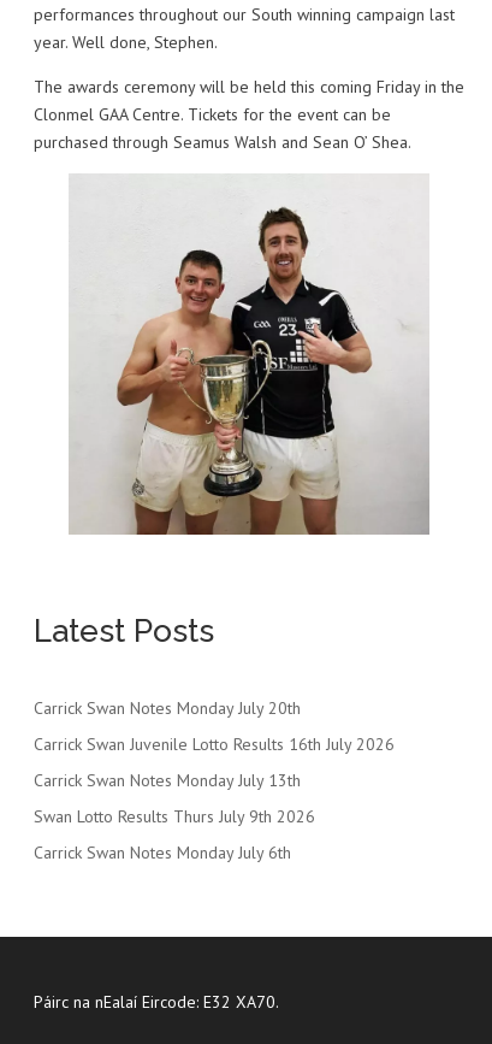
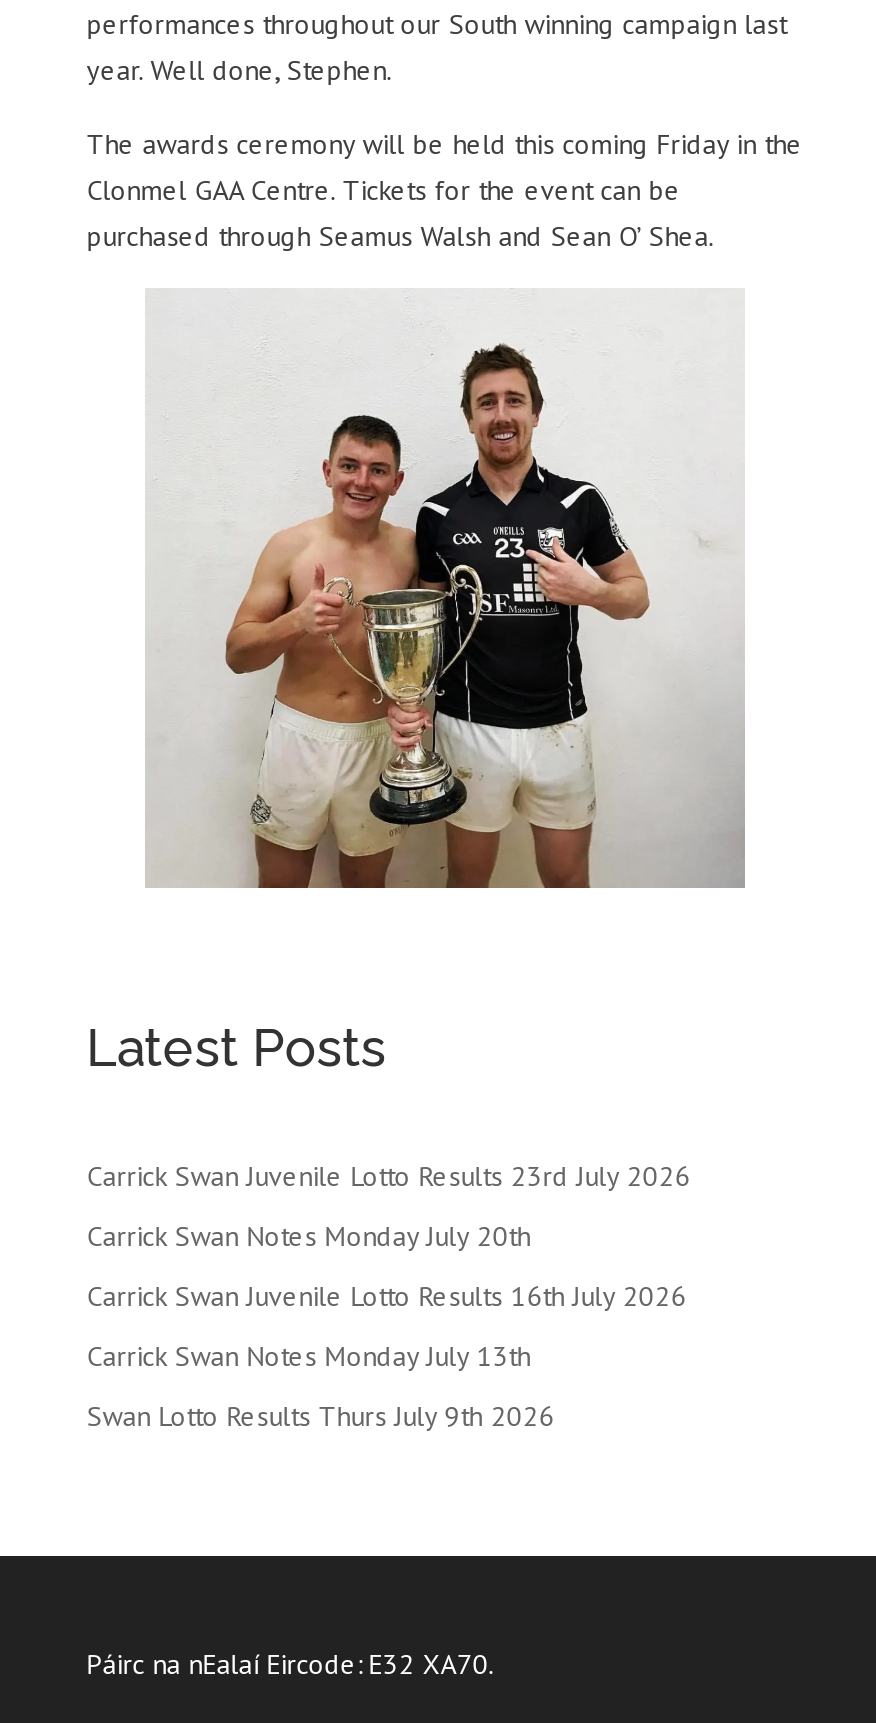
+ Carrick Swan Juvenile Lotto Results 23rd July 2026

moved down: Carrick Swan Notes Monday July 20th | Carrick Swan Juvenile Lotto Results 16th July 2026 | Carrick Swan Notes Monday July 13th | Swan Lotto Results Thurs July 9th 2026

- Carrick Swan Notes Monday July 6th
